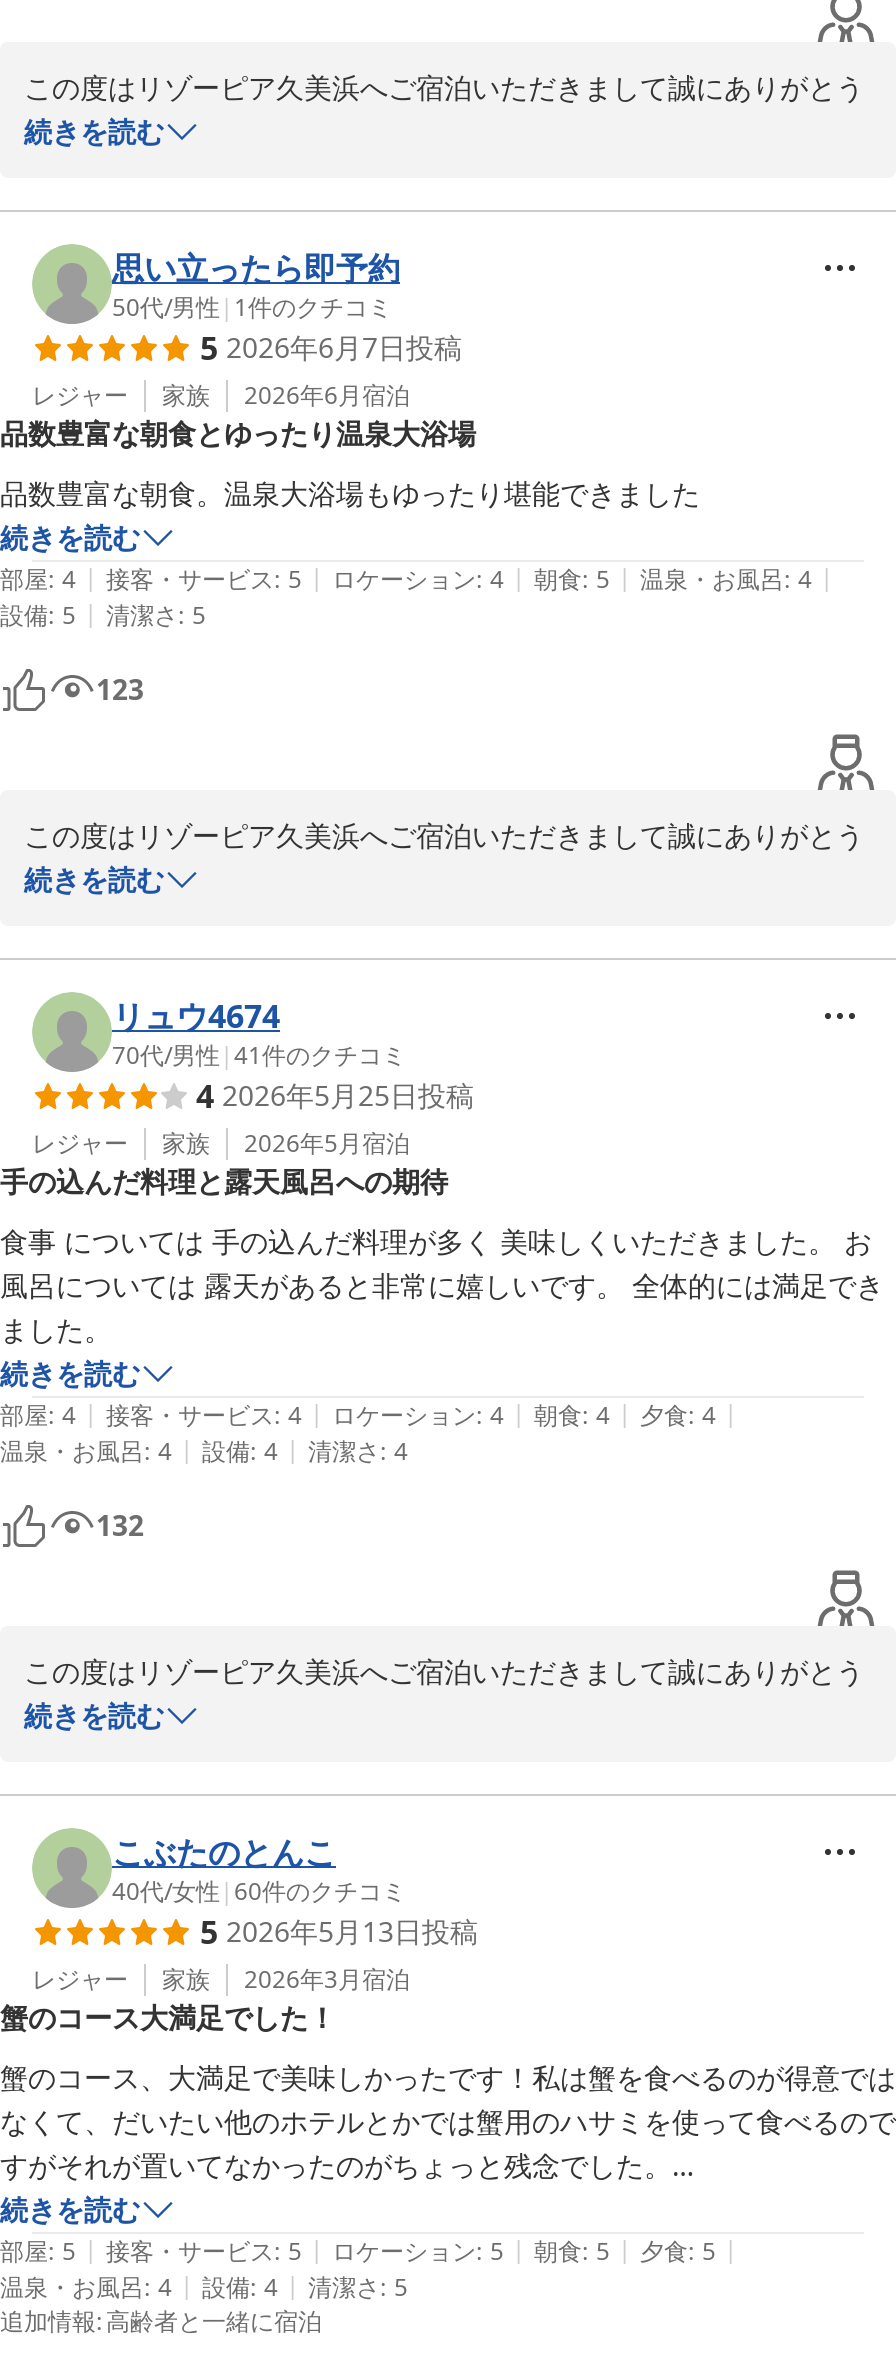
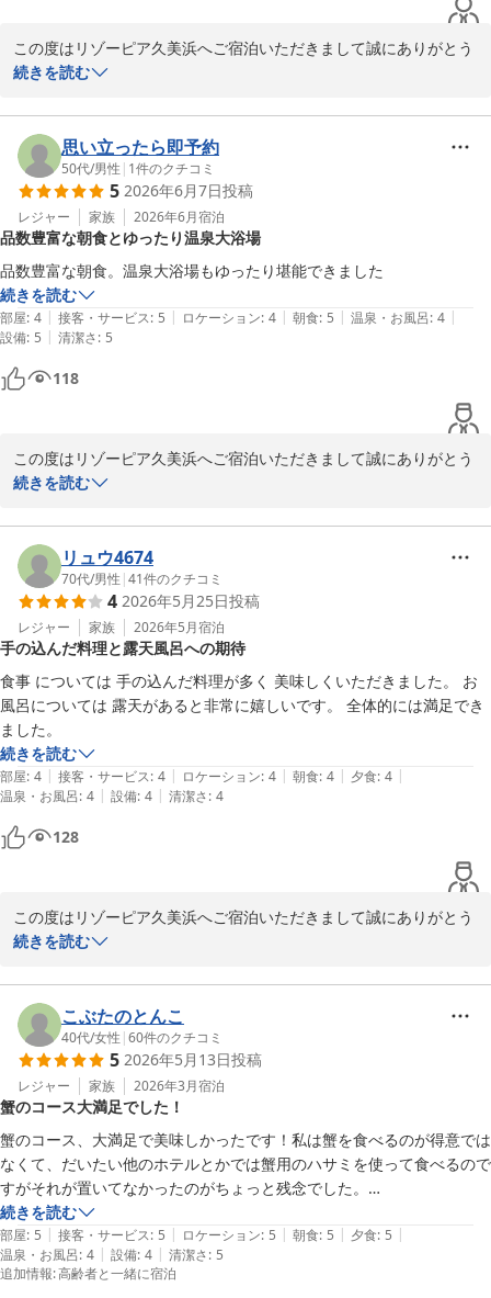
- 123
+ 118

- 132
+ 128
